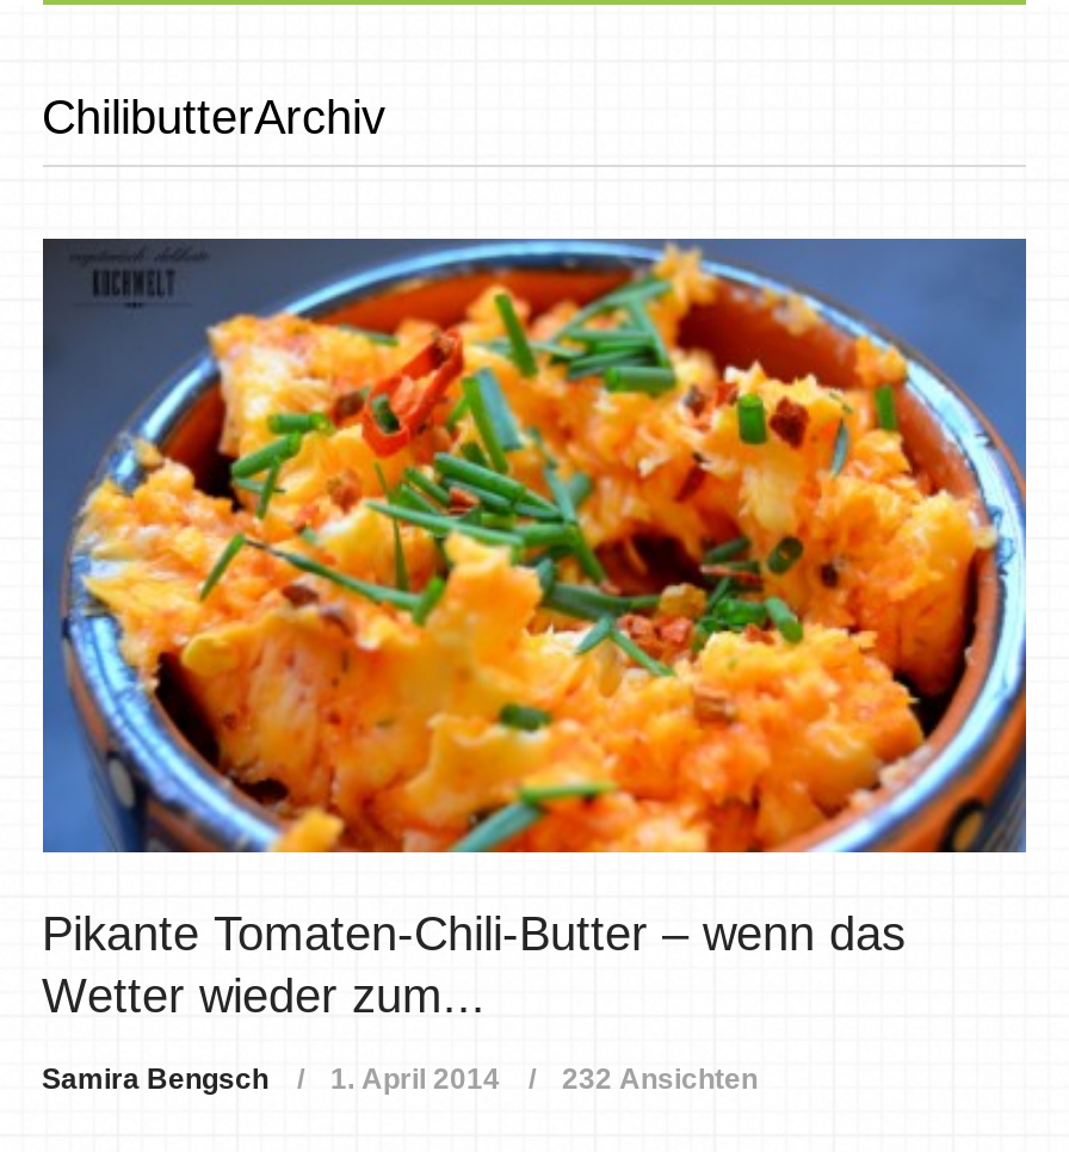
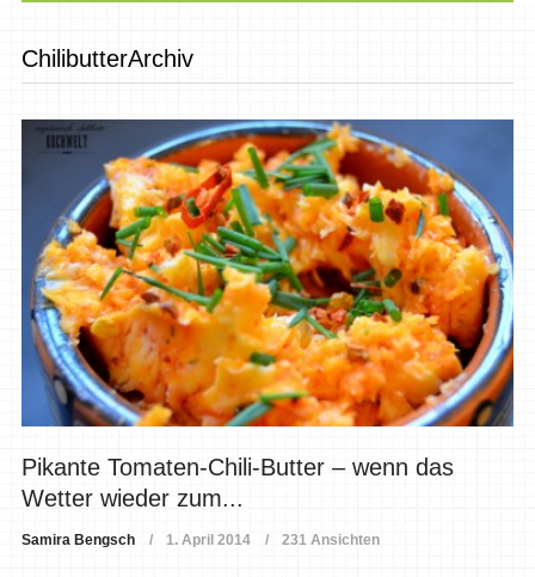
- Samira Bengsch 1. April 2014 232 Ansichten
+ Samira Bengsch 1. April 2014 231 Ansichten
